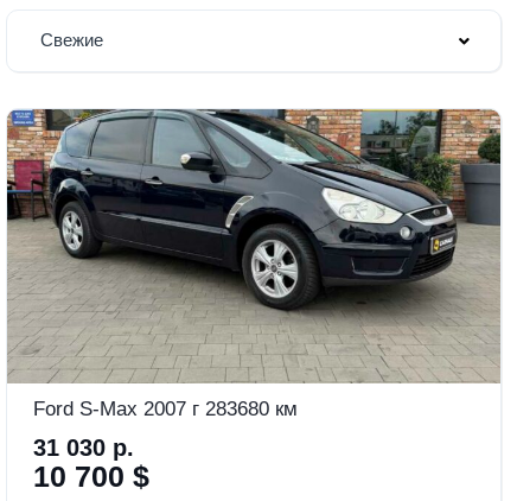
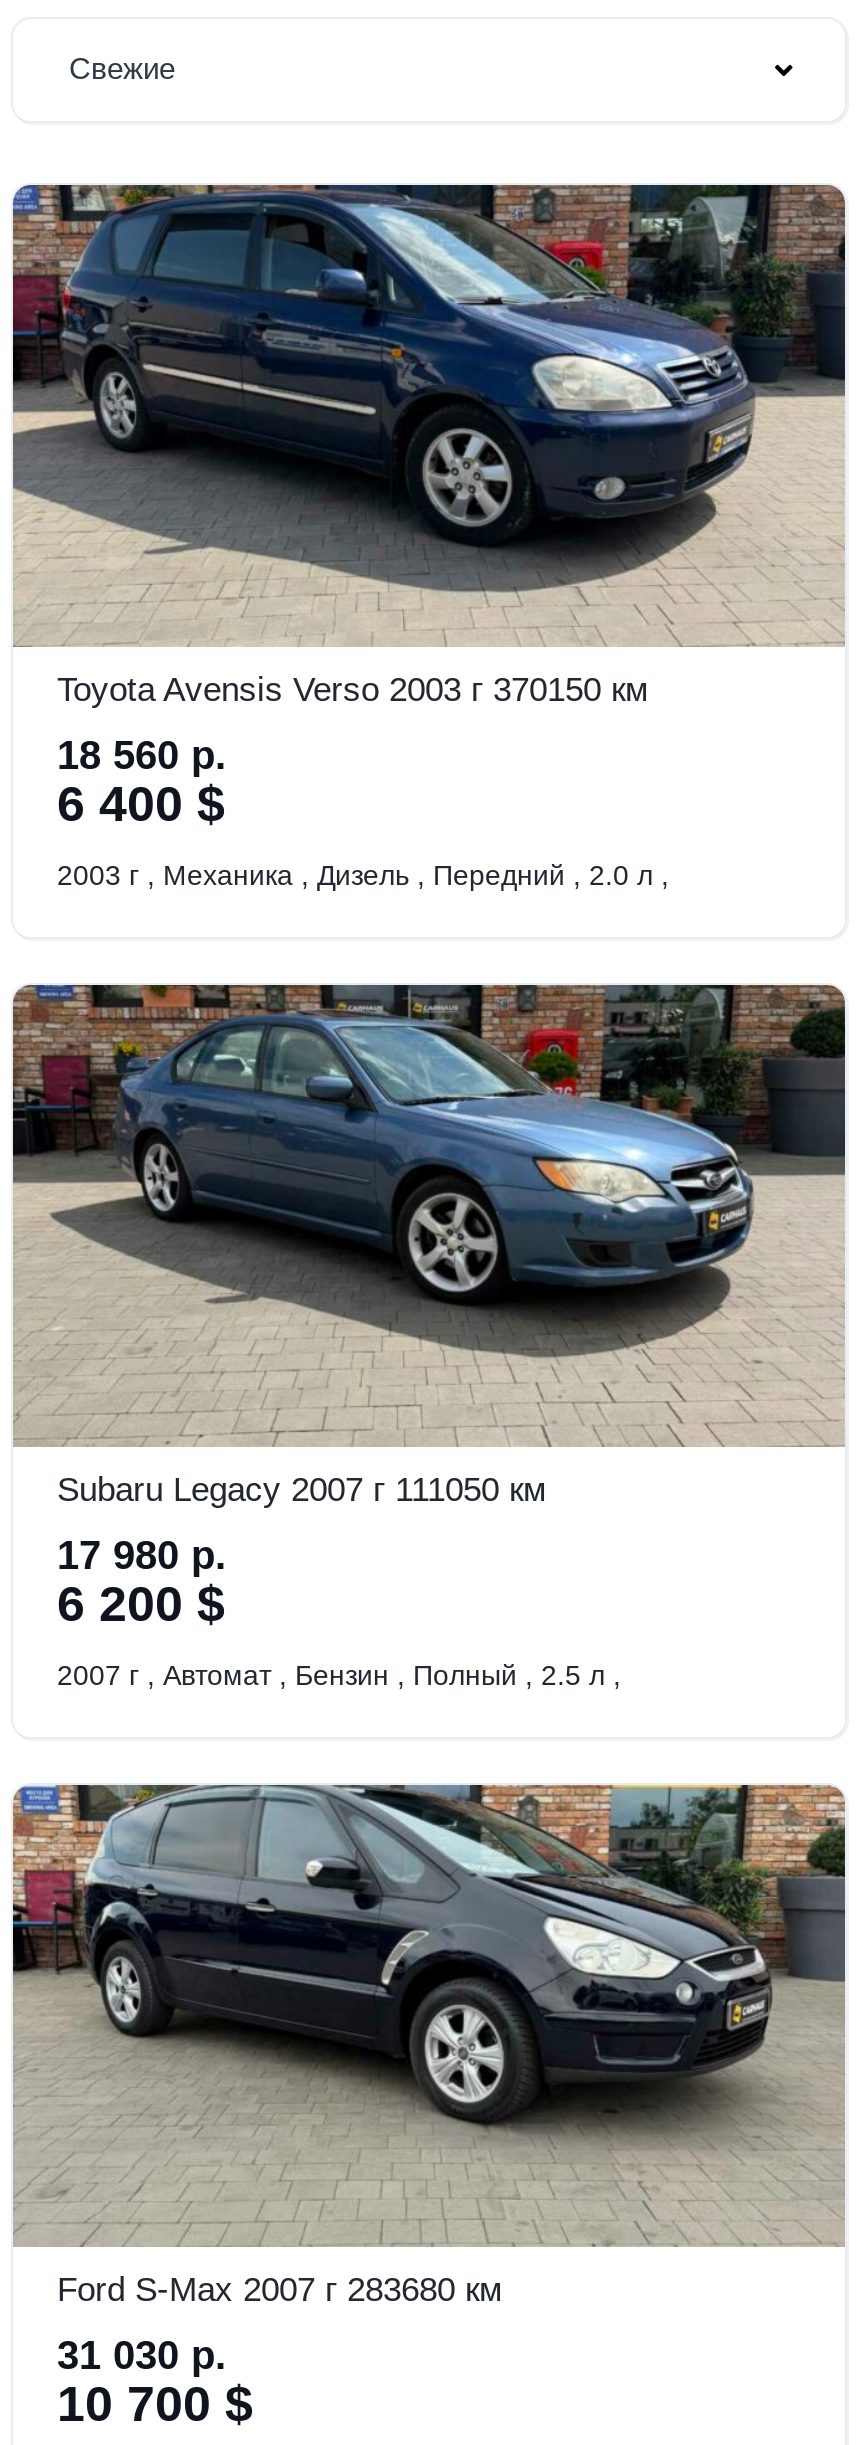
+ [image]
+ Subaru Legacy 2007 г 111050 км
+ 17 980 р.
+ 6 200 $
+ 2007 г , Автомат , Бензин , Полный , 2.5 л ,

+ [image]
+ Toyota Avensis Verso 2003 г 370150 км
+ 18 560 р.
+ 6 400 $
+ 2003 г , Механика , Дизель , Передний , 2.0 л ,
